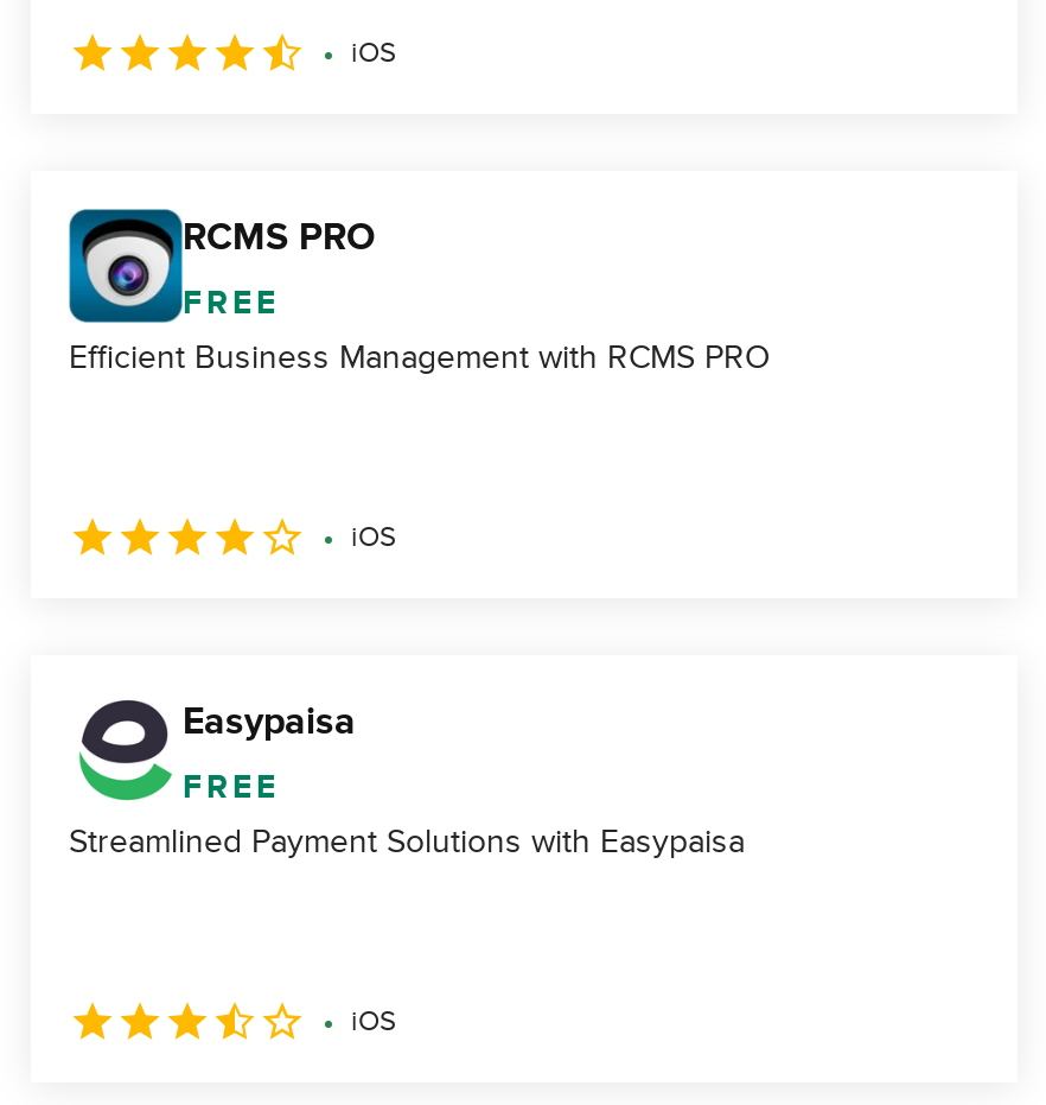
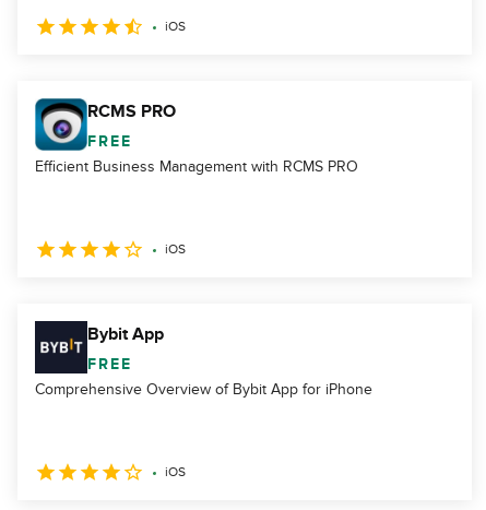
- [image]
- Easypaisa
+ [image]
+ Bybit App

- Streamlined Payment Solutions with Easypaisa
+ Comprehensive Overview of Bybit App for iPhone
